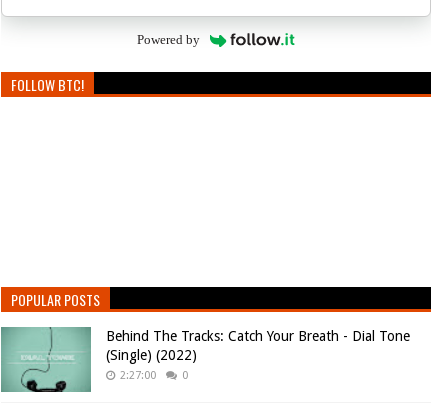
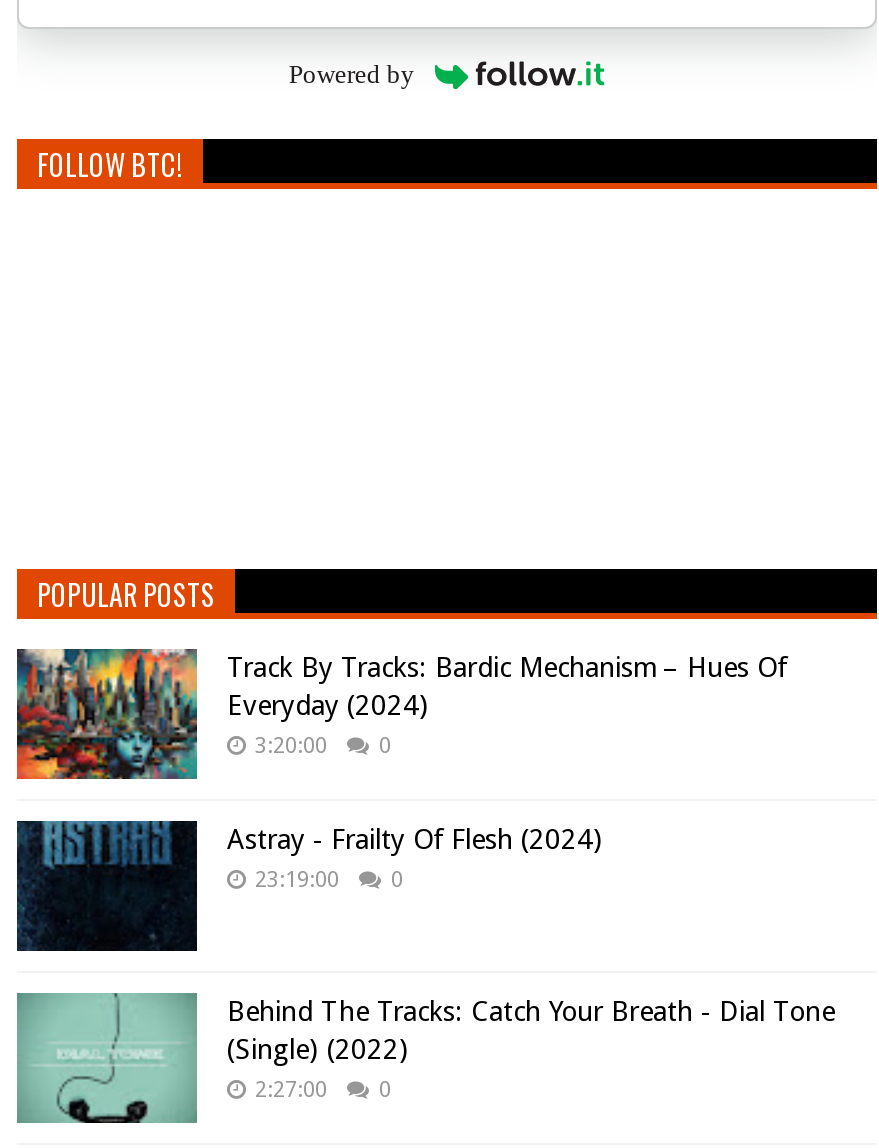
+ [image]
+ Track By Tracks: Bardic Mechanism – Hues Of
+ Everyday (2024)
+ 3:20:00
+ 0
+ Astray - Frailty Of Flesh (2024)
+ 23:19:00
+ 0

+ [image]
